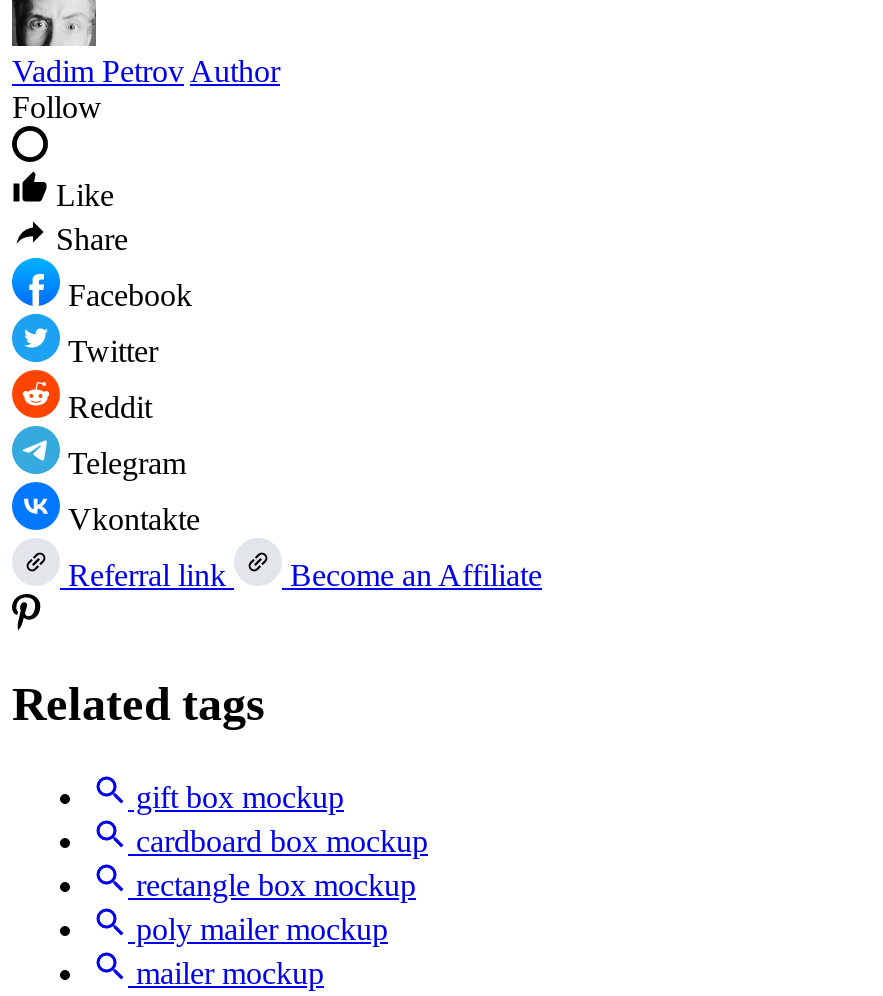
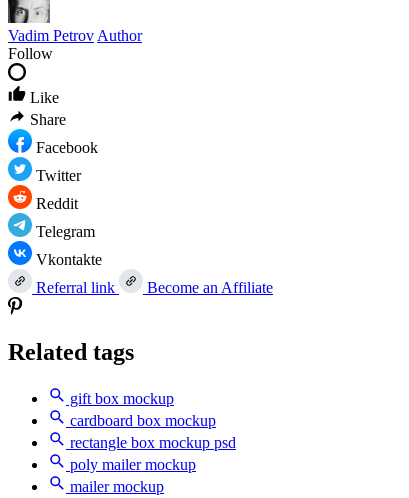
- rectangle box mockup
+ rectangle box mockup psd
